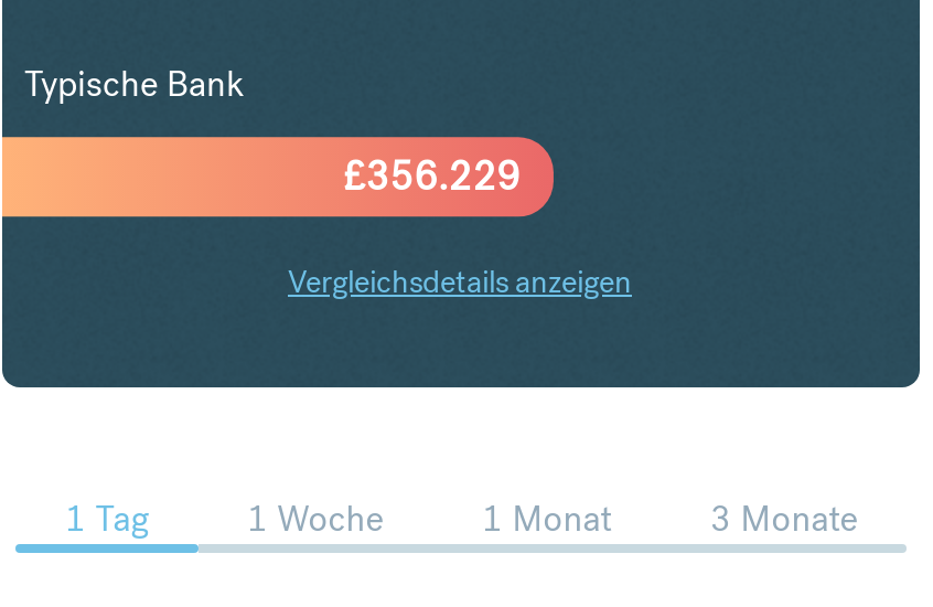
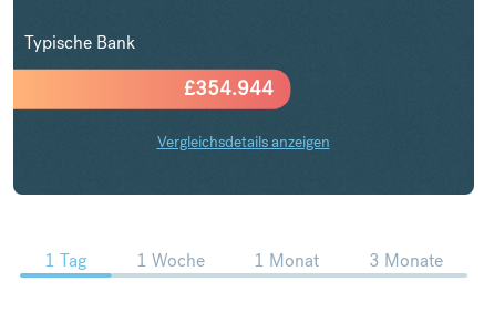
- £356.229
+ £354.944
